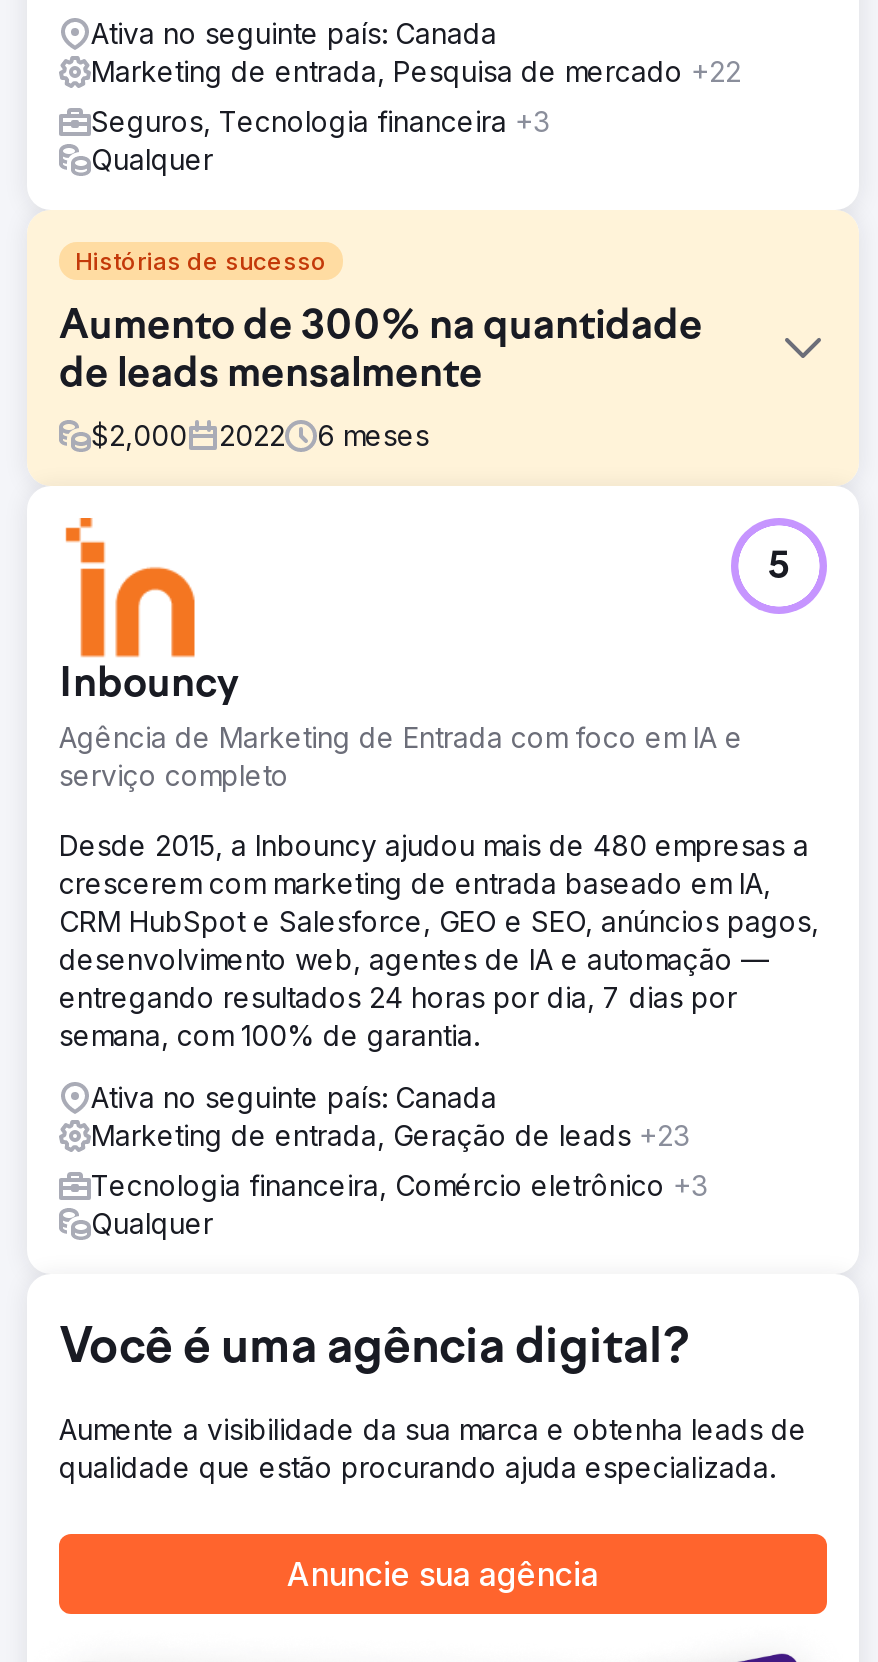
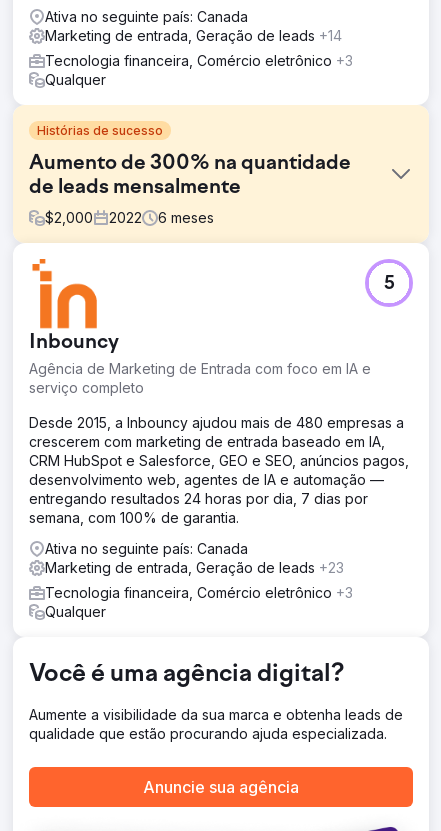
- Marketing de entrada, Pesquisa de mercado +22
+ Marketing de entrada, Geração de leads +14

- Seguros, Tecnologia financeira +3
+ Tecnologia financeira, Comércio eletrônico +3
